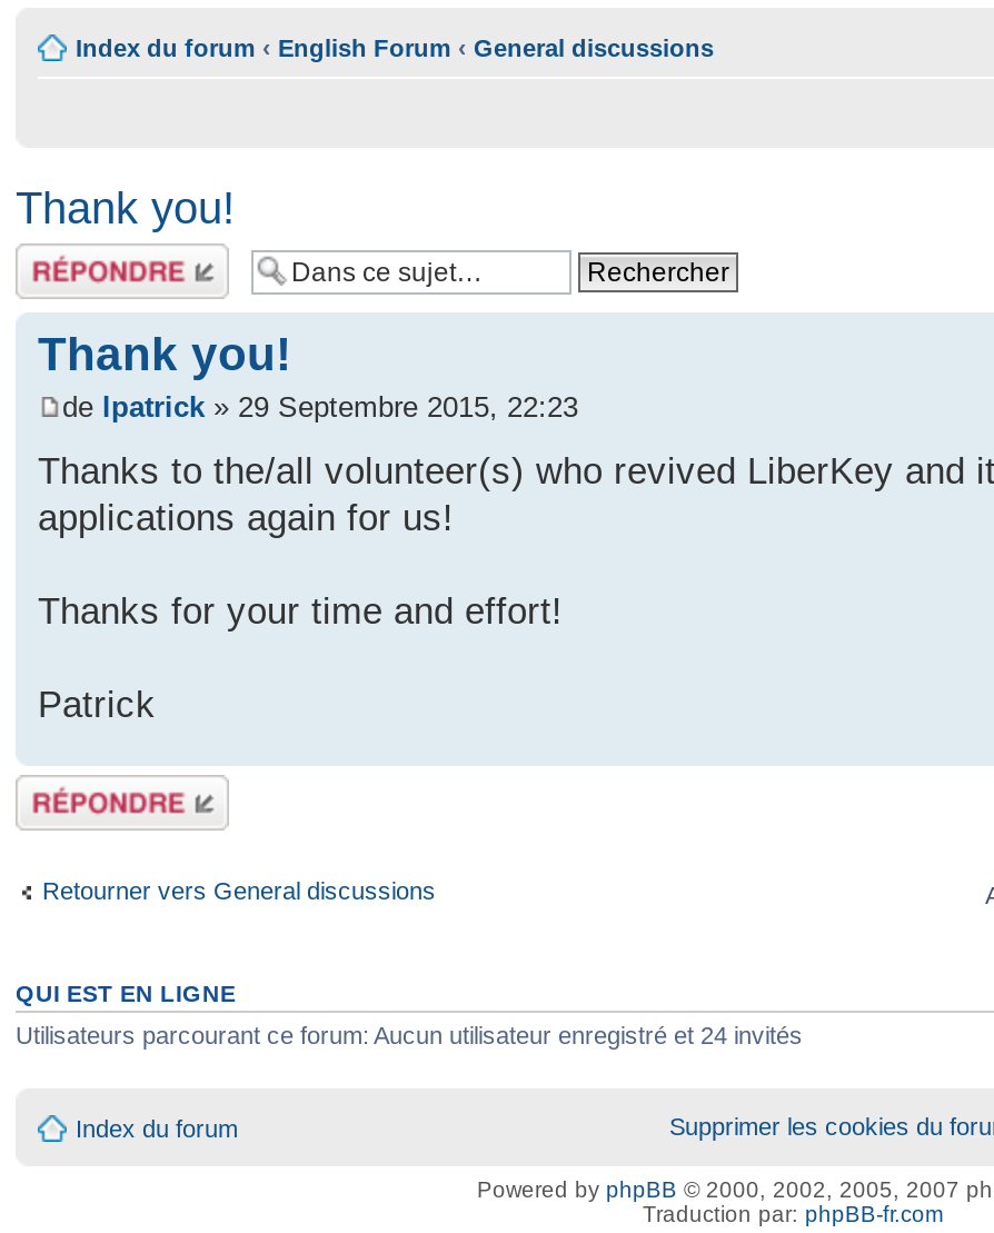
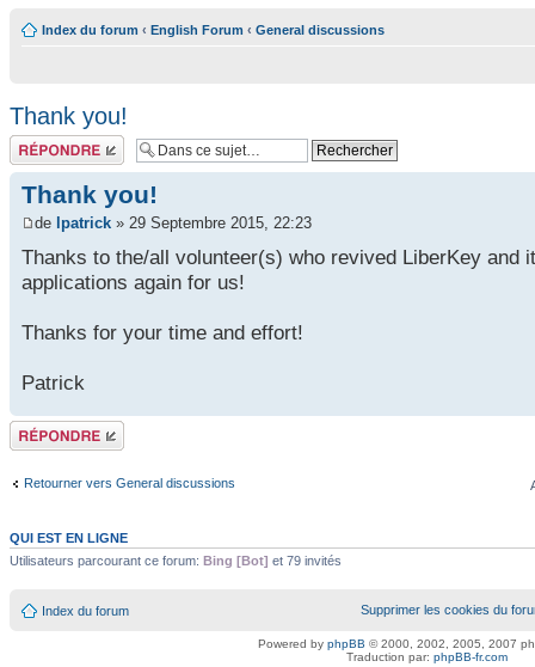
- Utilisateurs parcourant ce forum: Aucun utilisateur enregistré et 24 invités
+ Utilisateurs parcourant ce forum: Bing [Bot] et 79 invités
